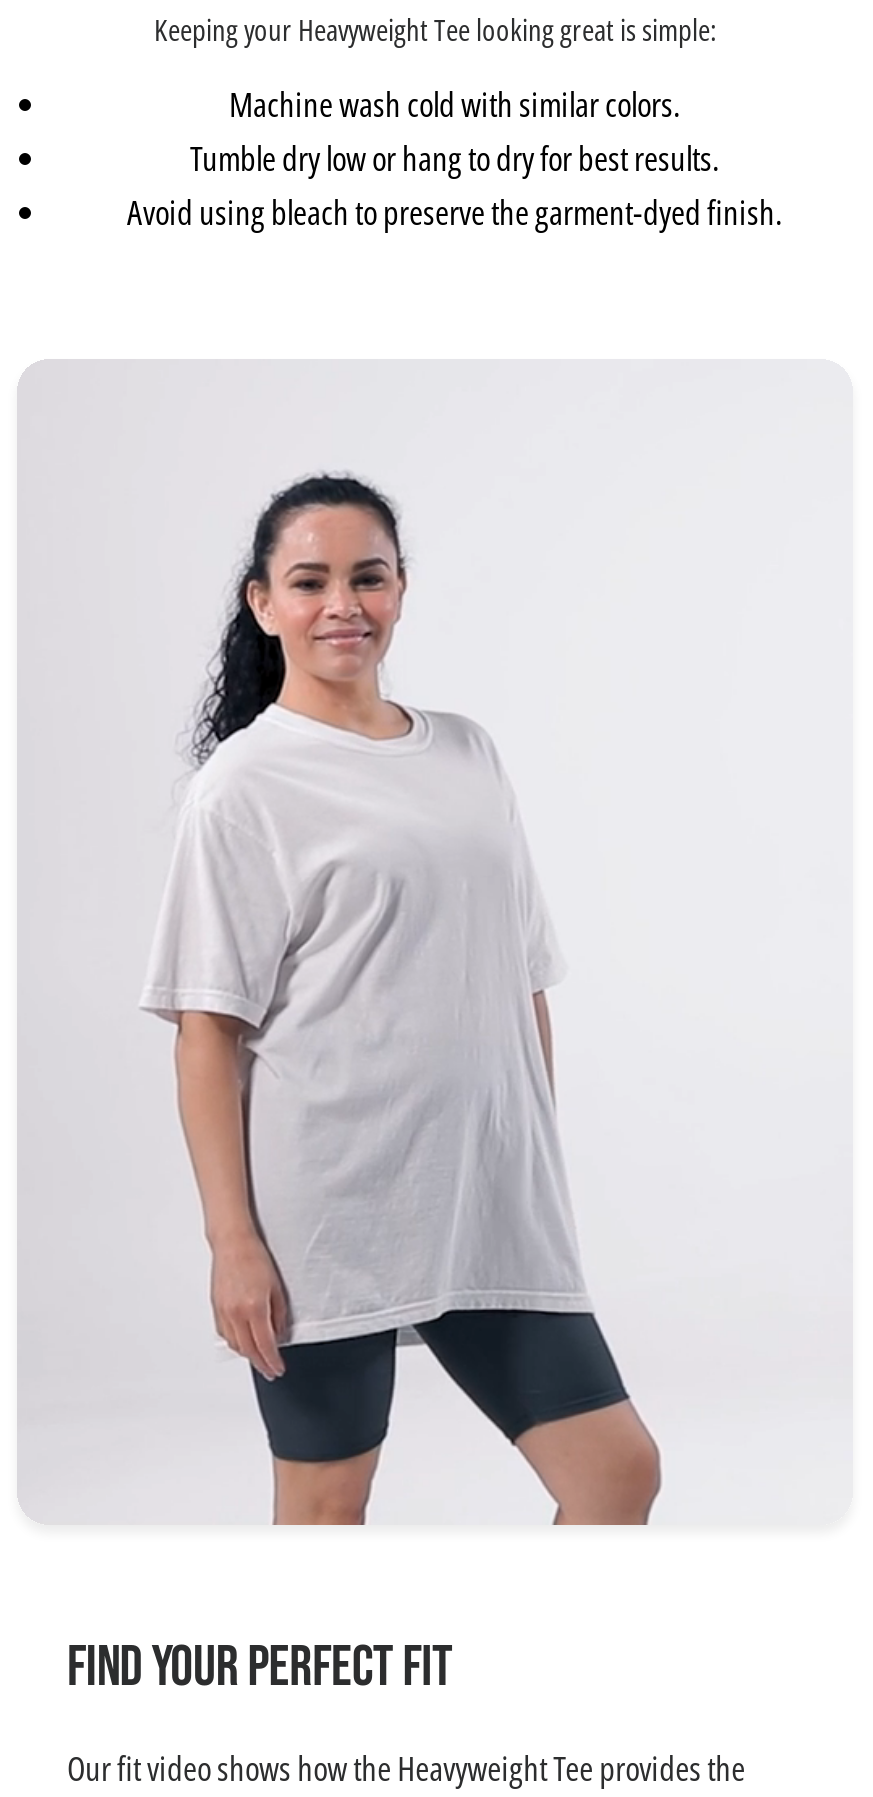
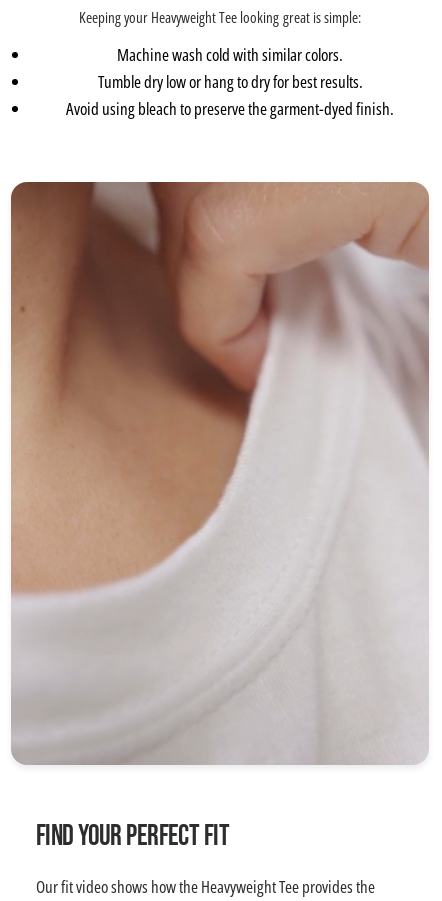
- [image]
+ [image]
